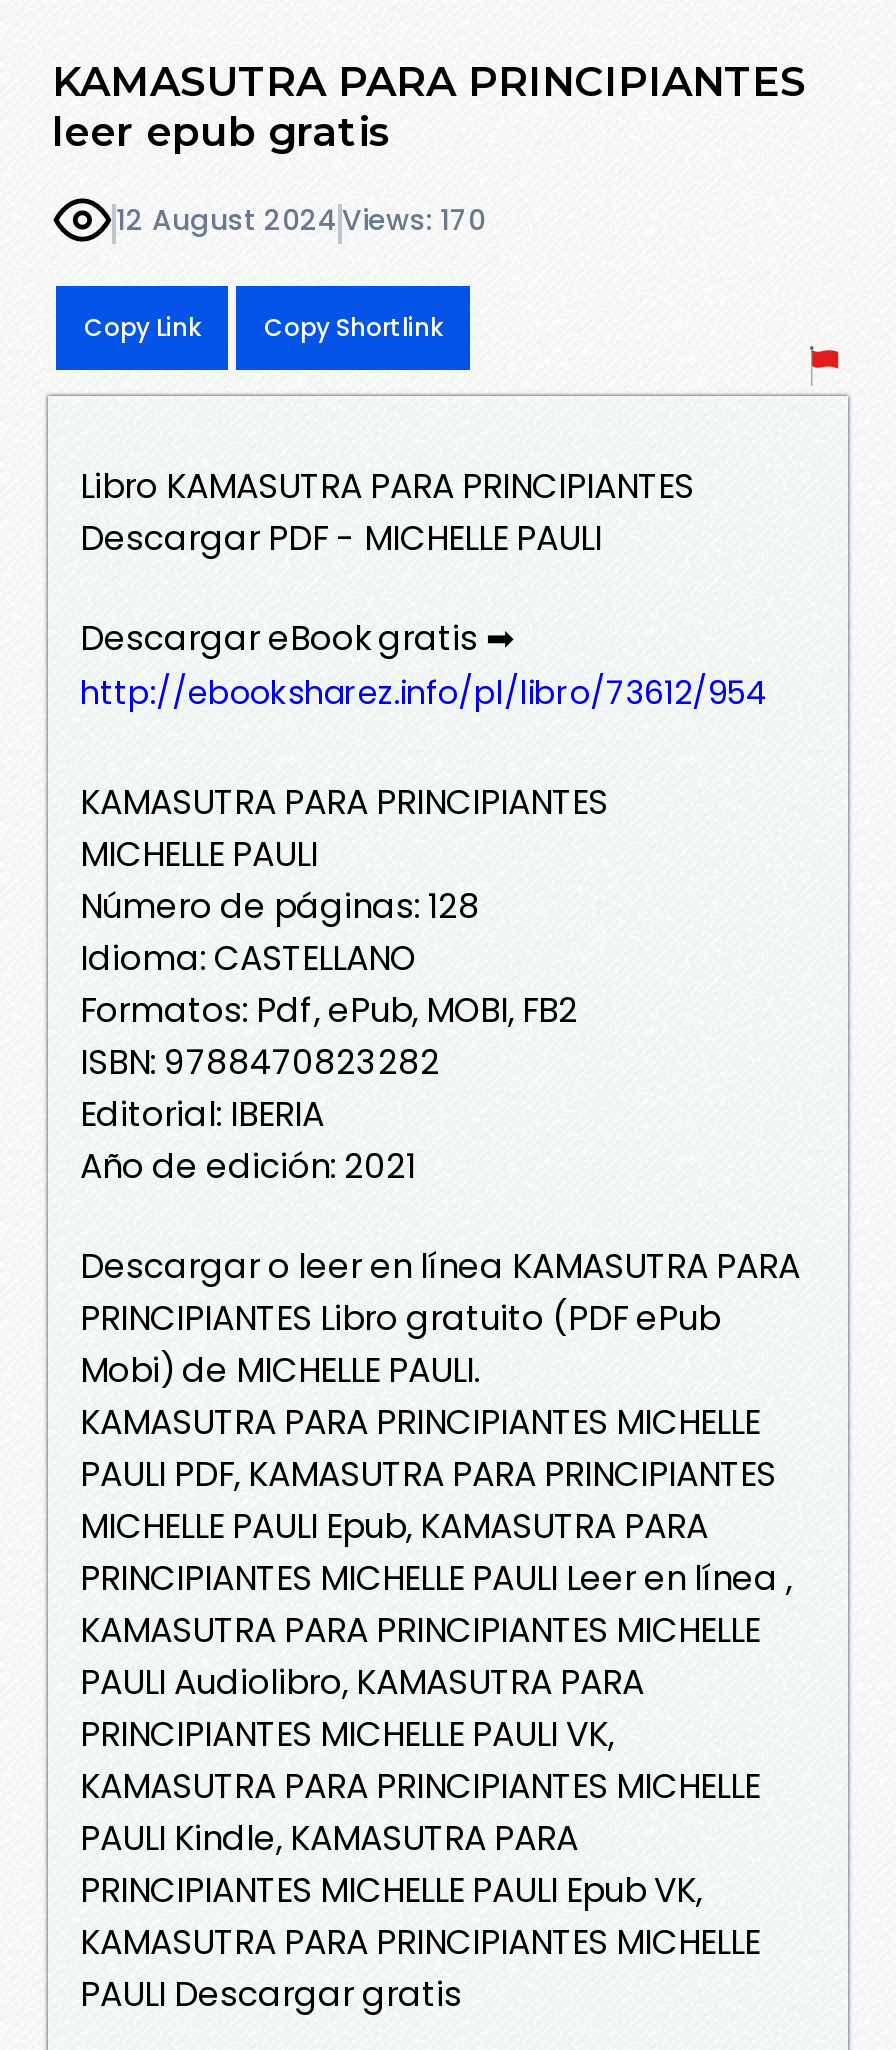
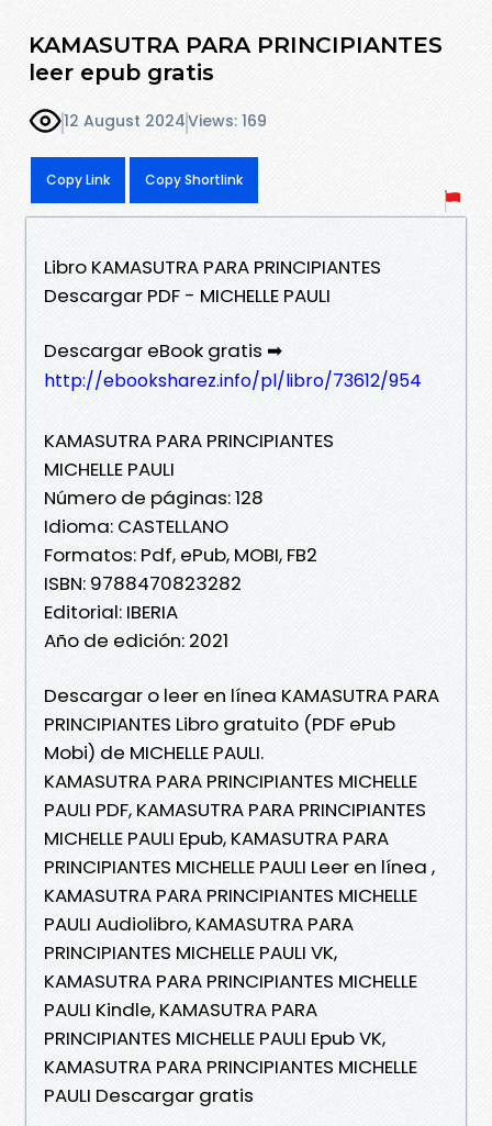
- 12 August 2024 Views: 170
+ 12 August 2024 Views: 169
